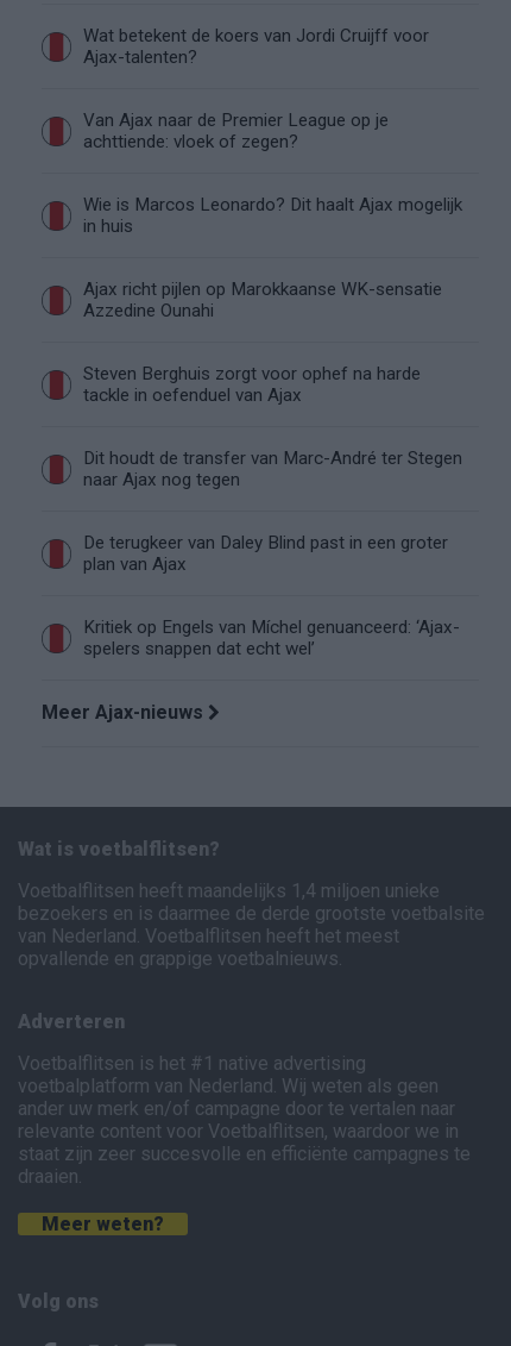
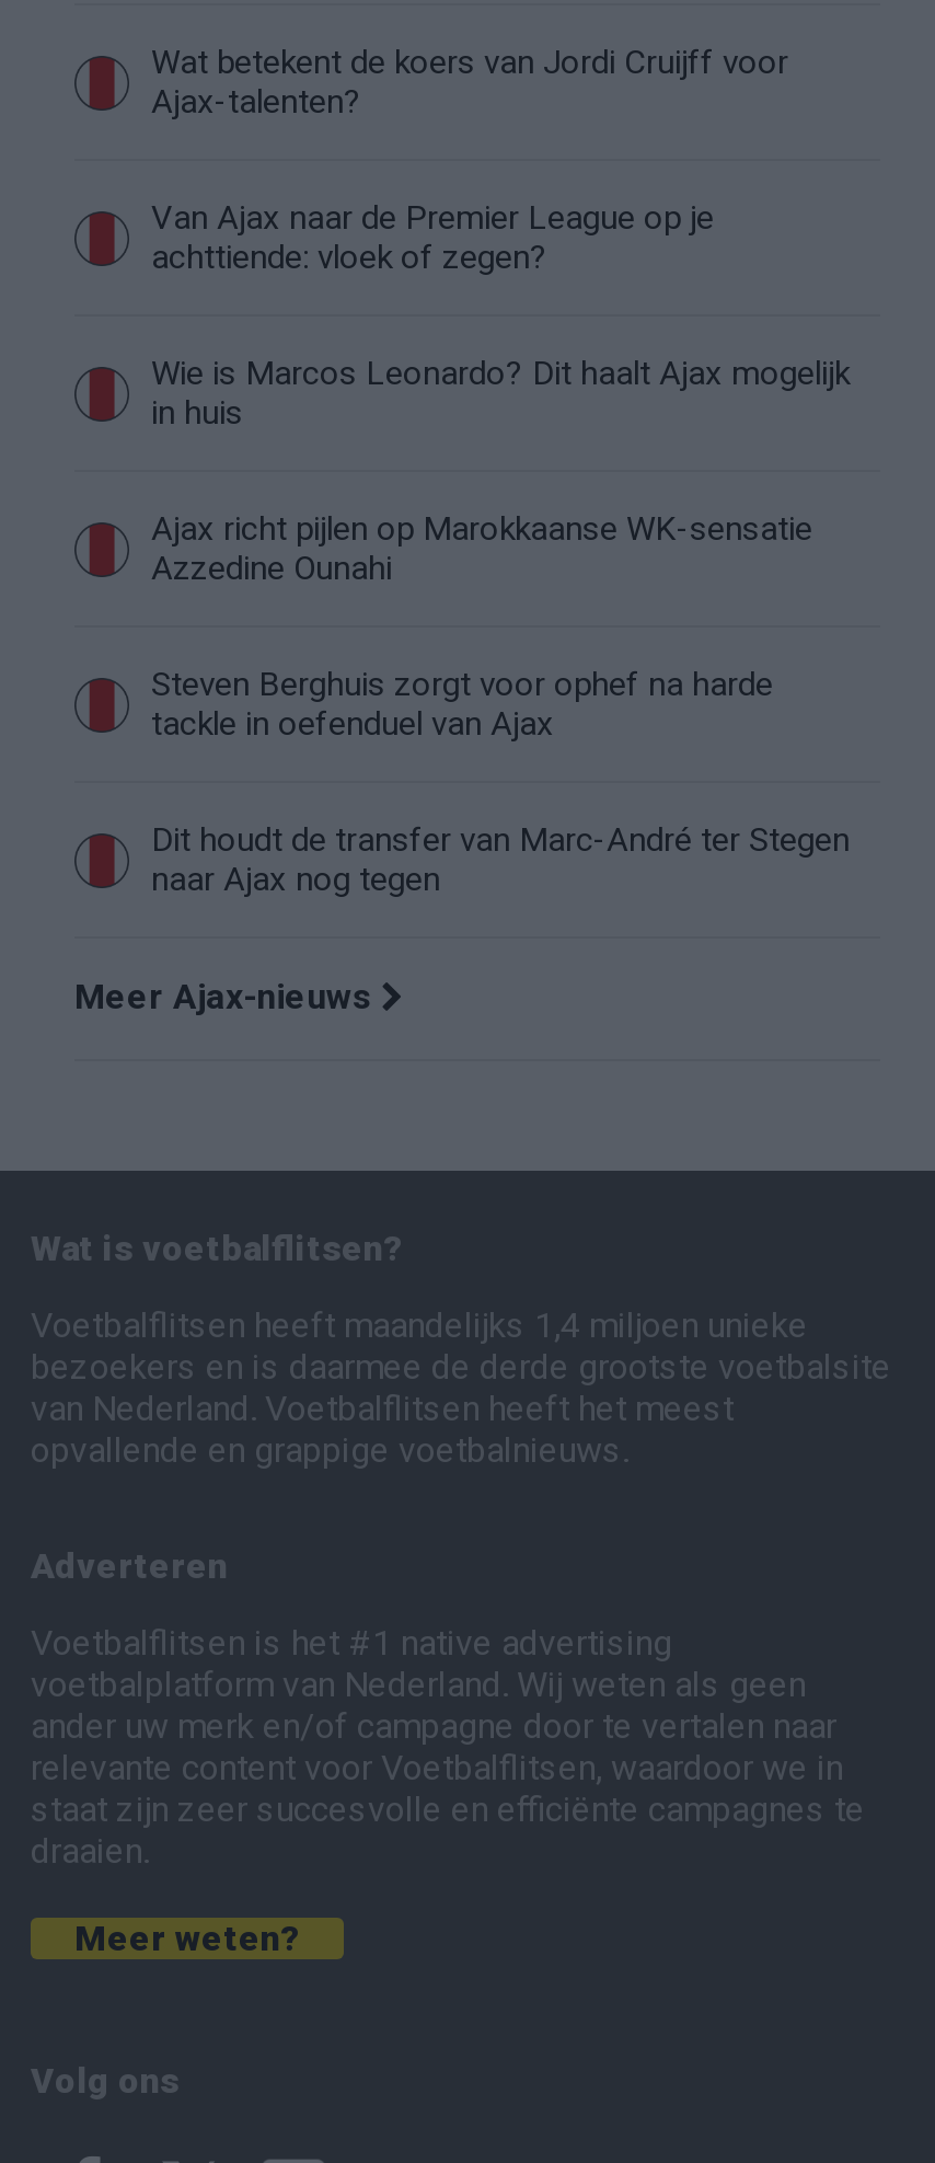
- De terugkeer van Daley Blind past in een groter
- plan van Ajax
- Kritiek op Engels van Míchel genuanceerd: ‘Ajax-
- spelers snappen dat echt wel’
